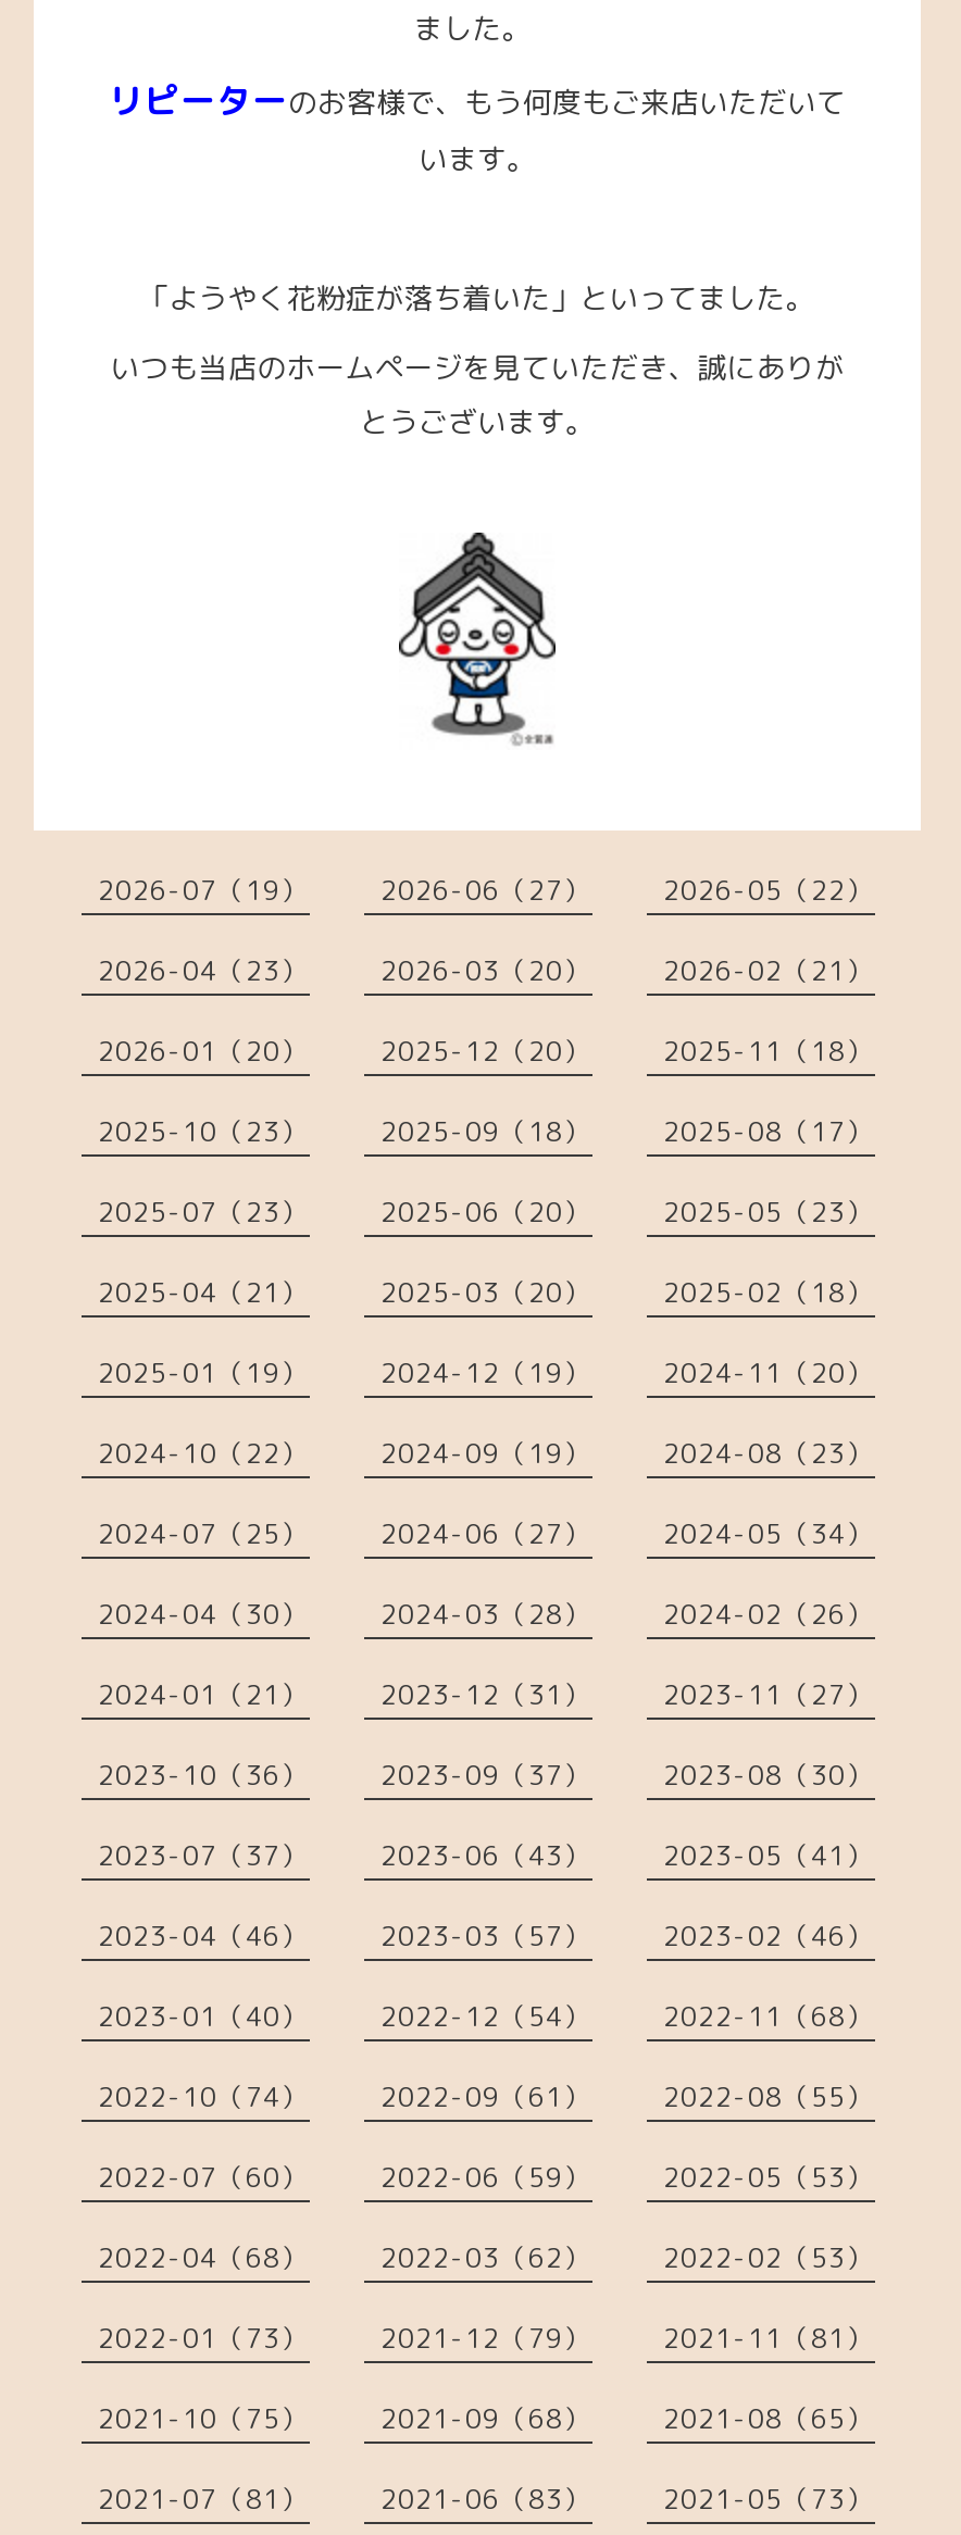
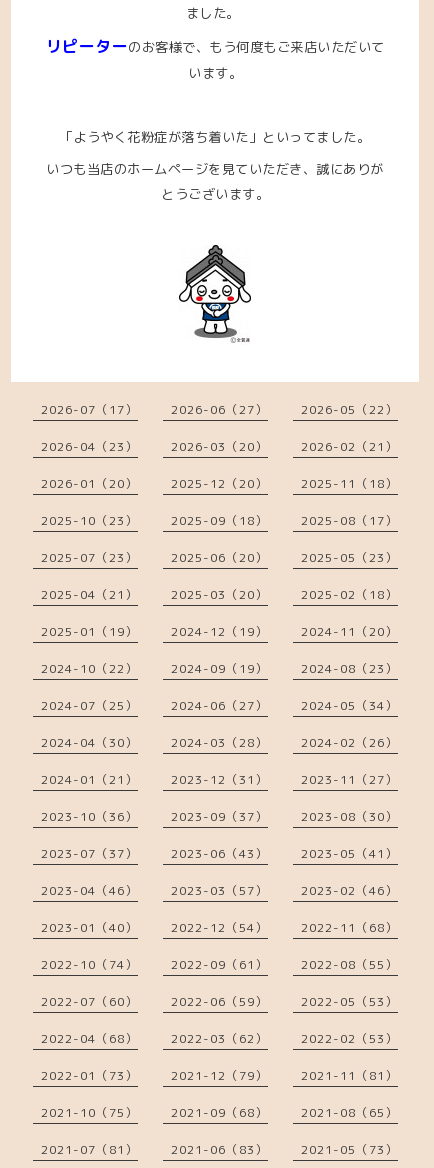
- 2026-07（19） 2026-06（27） 2026-05（22）
+ 2026-07（17） 2026-06（27） 2026-05（22）
